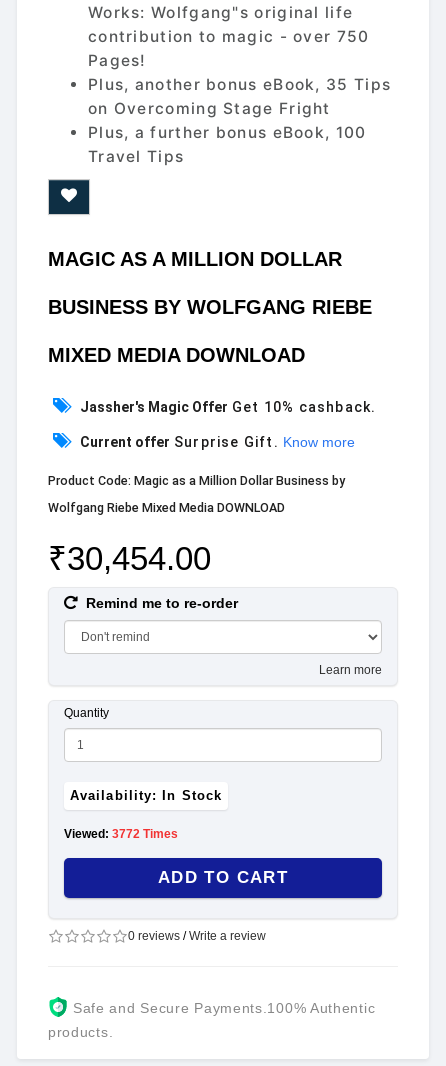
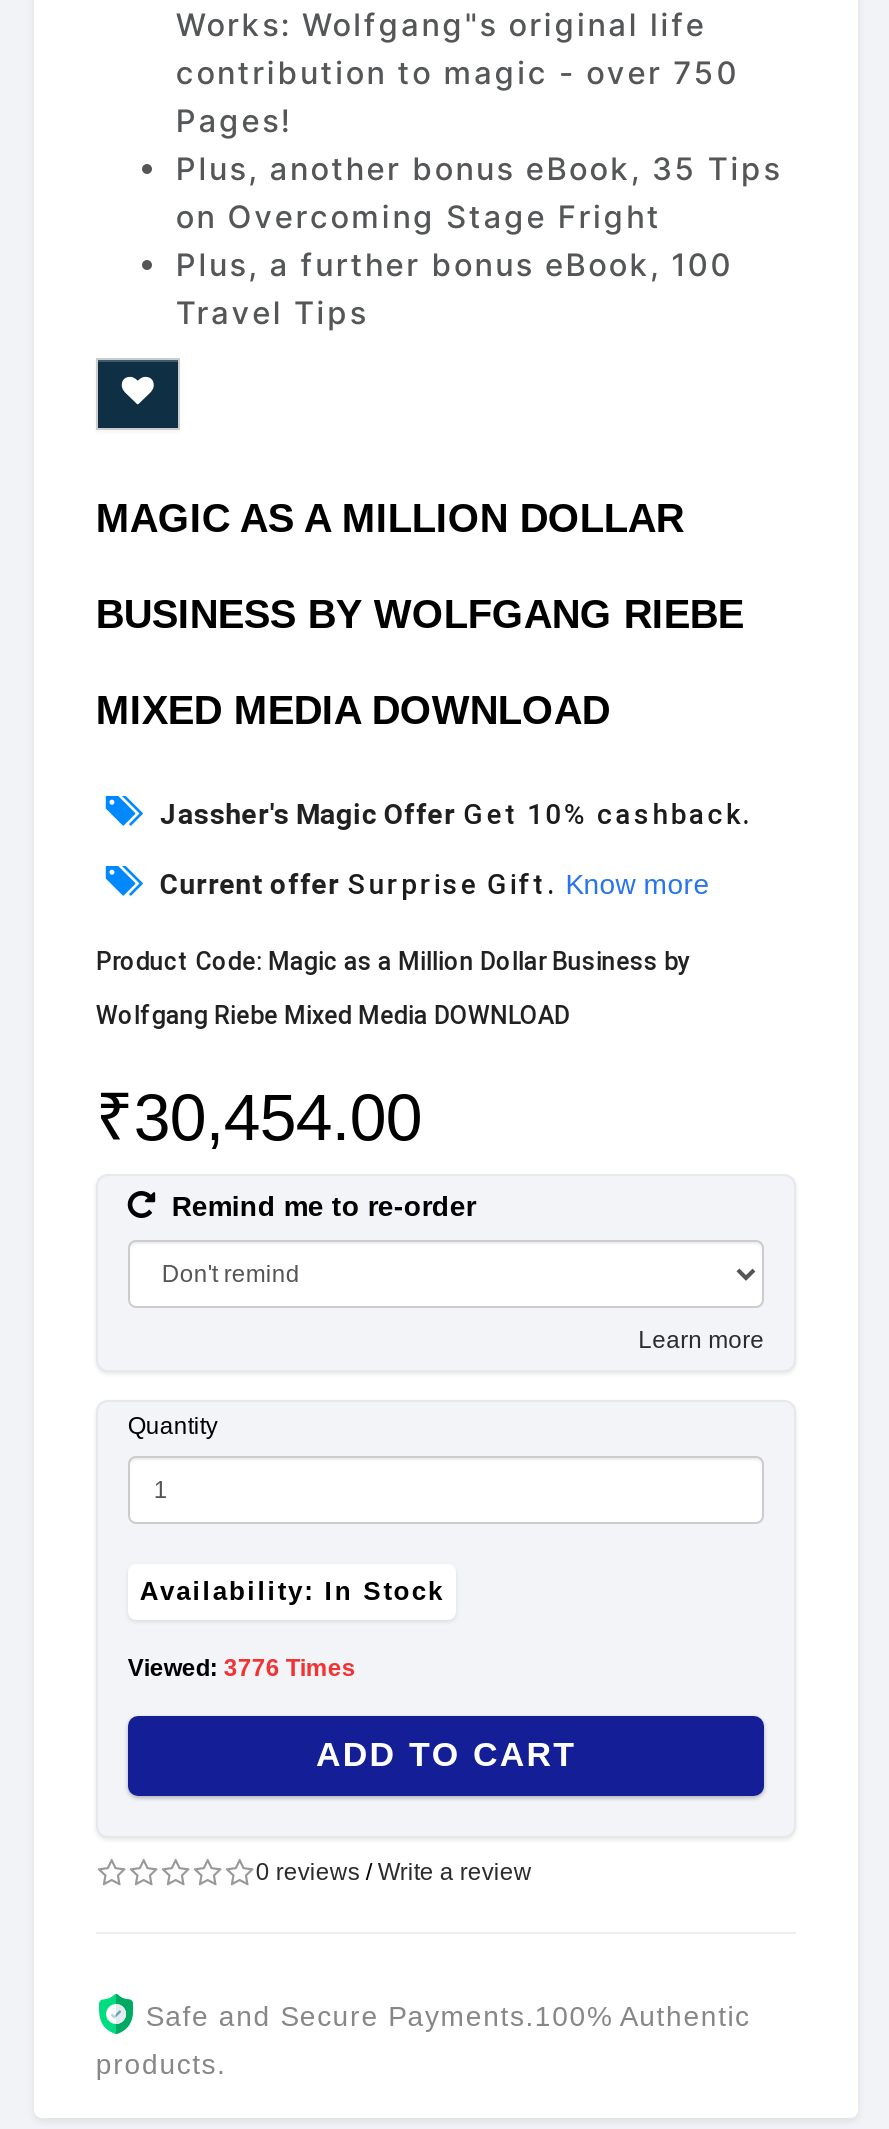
- Viewed: 3772 Times
+ Viewed: 3776 Times
